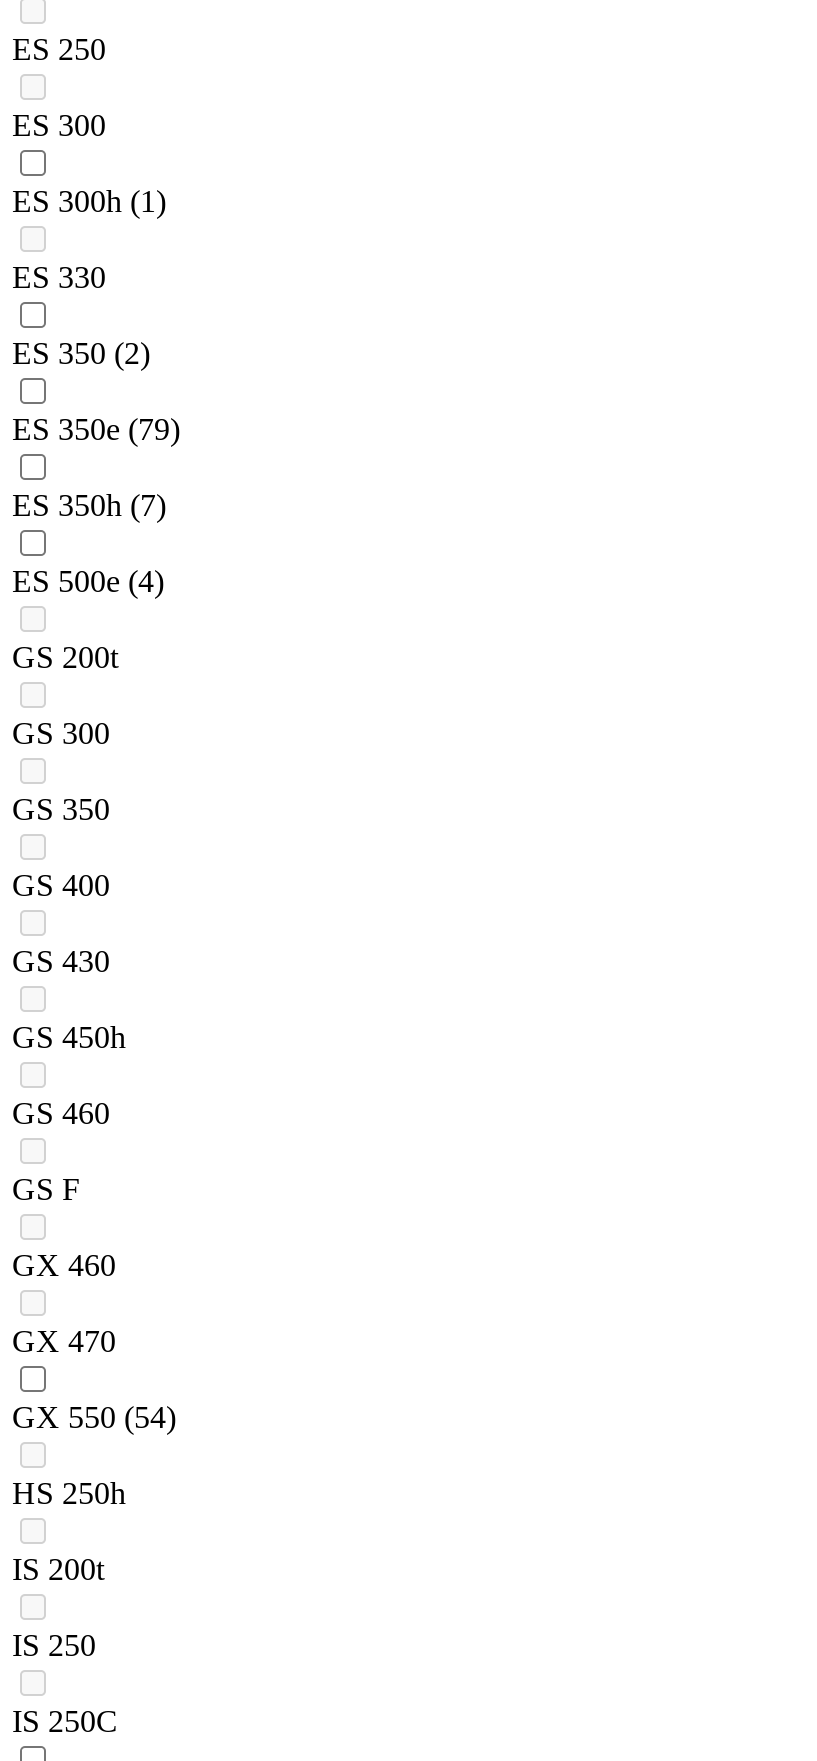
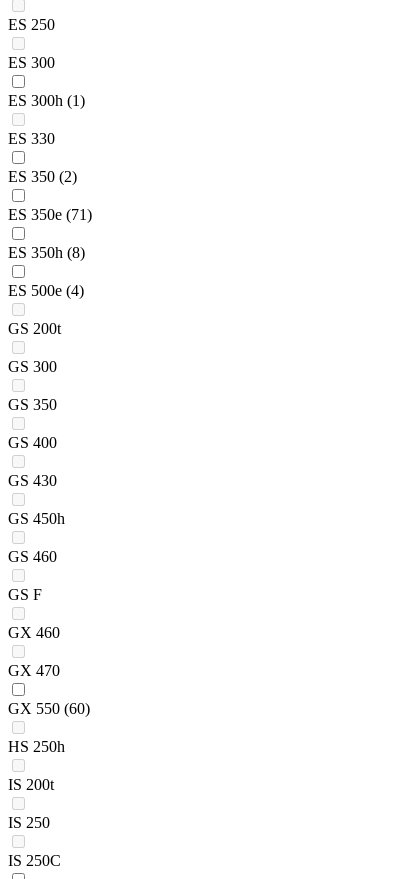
- ES 350e (79)
+ ES 350e (71)

- ES 350h (7)
+ ES 350h (8)

- GX 550 (54)
+ GX 550 (60)
